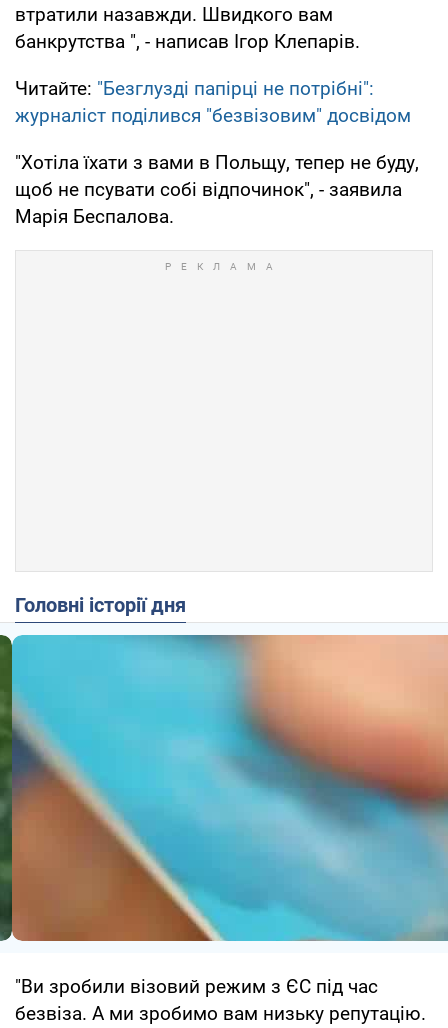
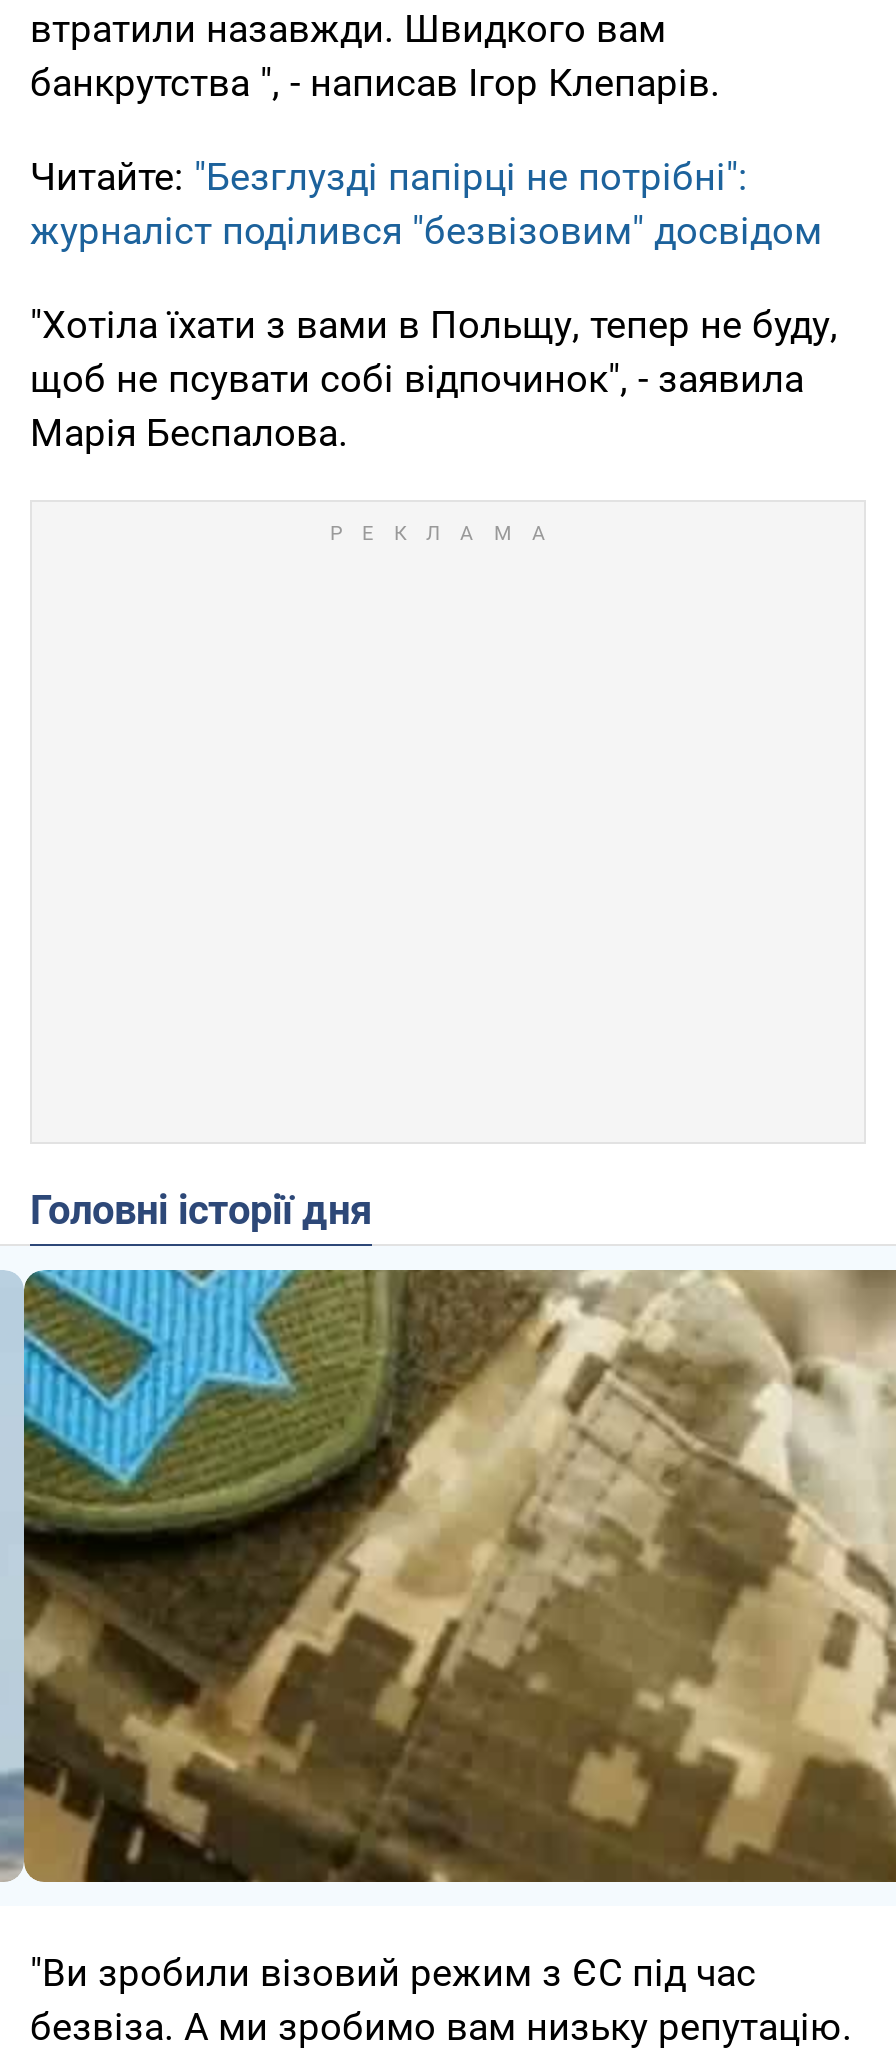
- [image]
+ [image]
